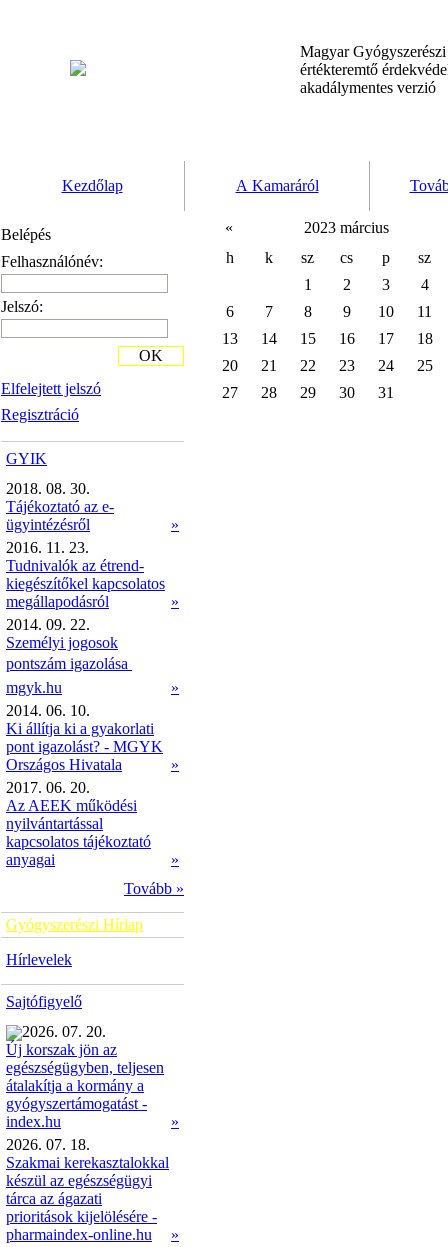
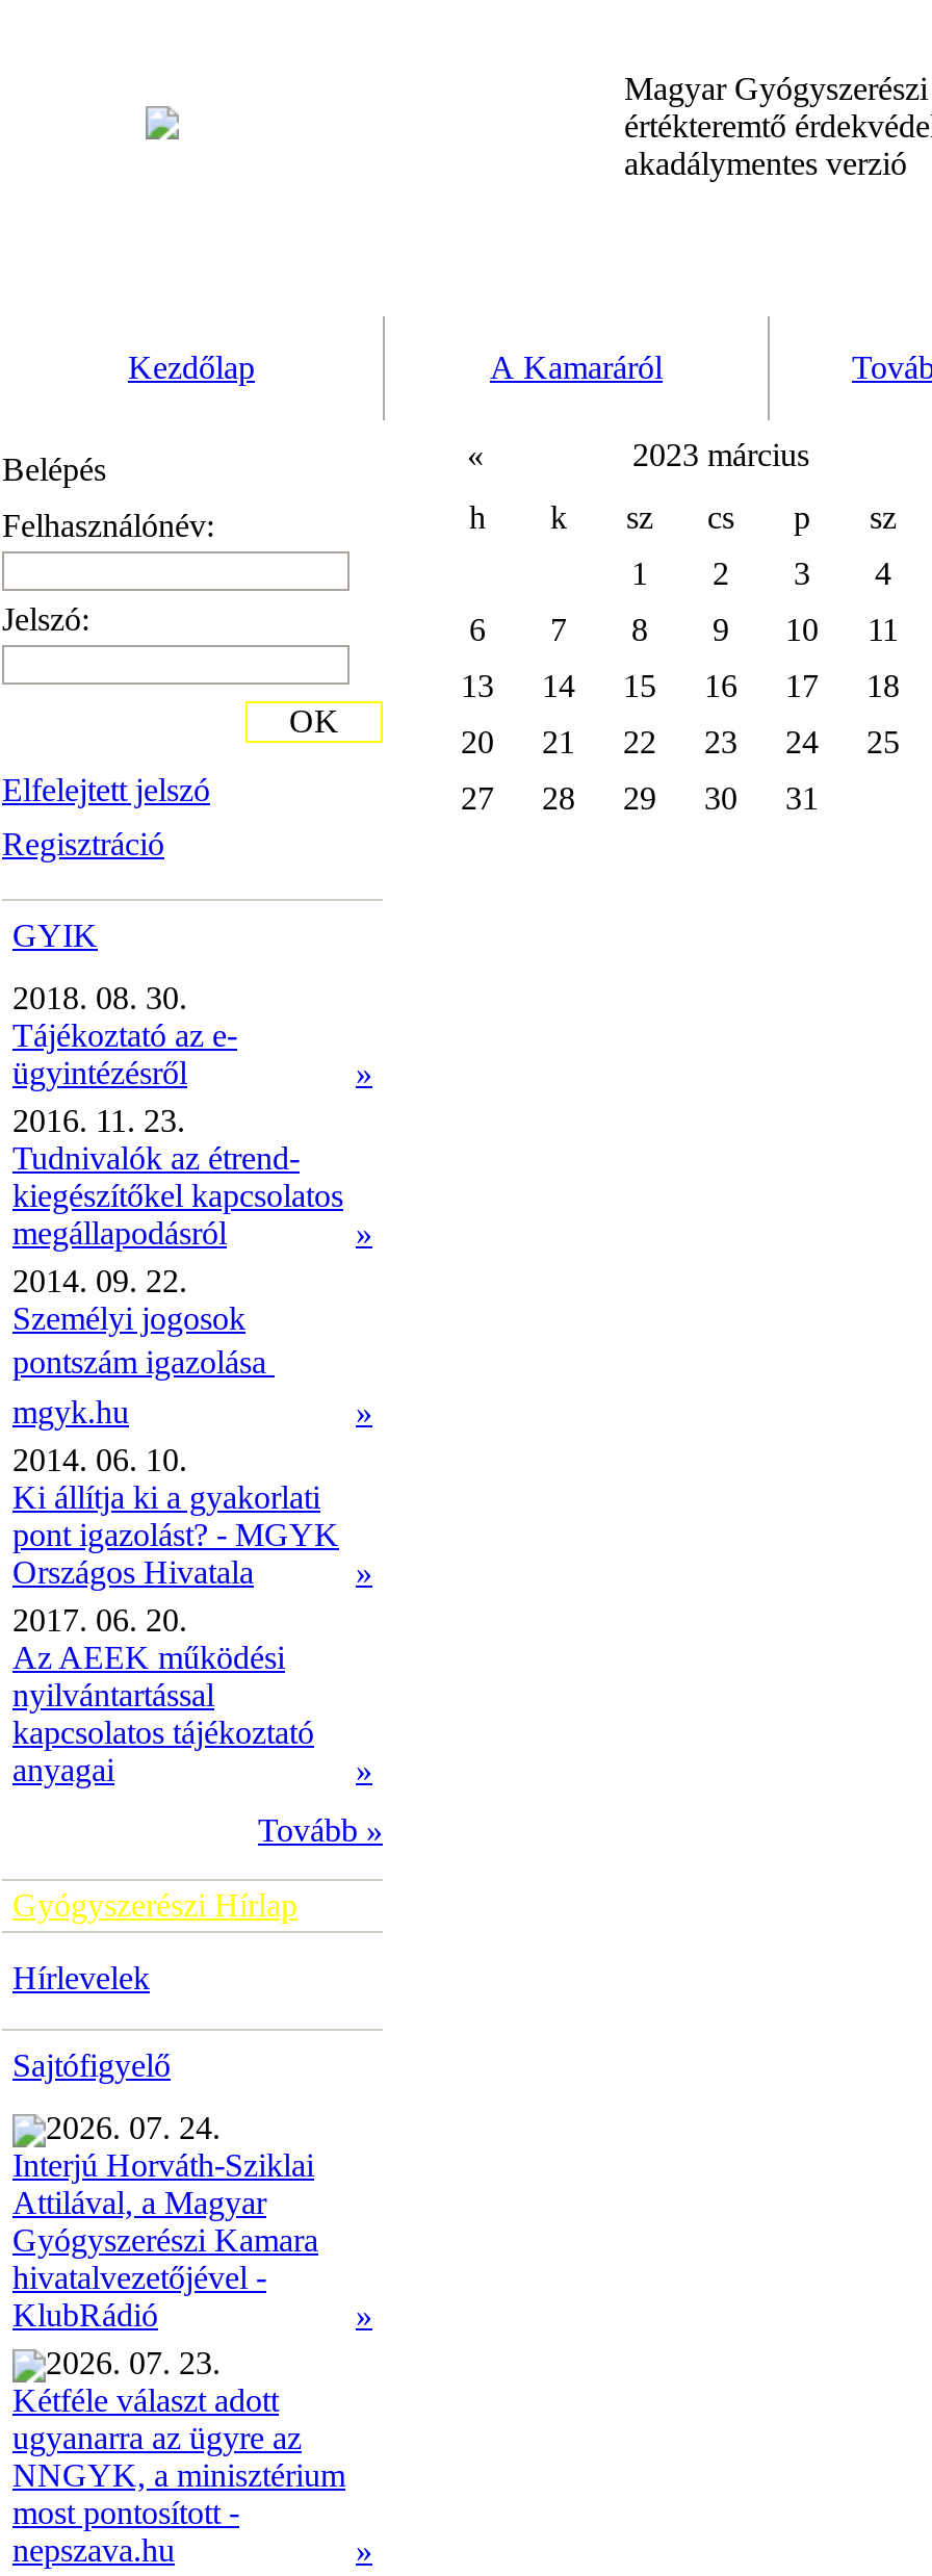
- 2026. 07. 20.
- Új korszak jön az
- egészségügyben, teljesen
- átalakítja a kormány a
- gyógyszertámogatást -
- index.hu
+ 2026. 07. 24.
+ Interjú Horváth-Sziklai
+ Attilával, a Magyar
+ Gyógyszerészi Kamara
+ hivatalvezetőjével -
+ KlubRádió

- 2026. 07. 18.
- Szakmai kerekasztalokkal
- készül az egészségügyi
- tárca az ágazati
- prioritások kijelölésére -
- pharmaindex-online.hu
+ 2026. 07. 23.
+ Kétféle választ adott
+ ugyanarra az ügyre az
+ NNGYK, a minisztérium
+ most pontosított -
+ nepszava.hu
